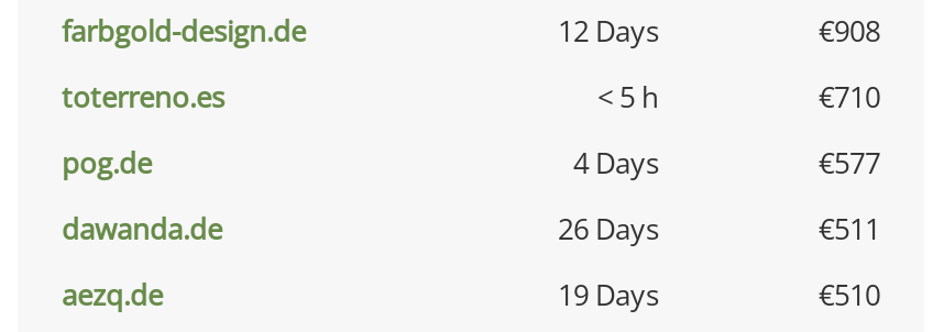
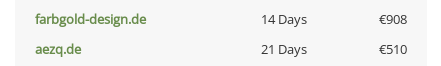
- 12 Days
+ 14 Days

- toterreno.es
- < 5 h
- €710
- pog.de
- 4 Days
- €577
- dawanda.de
- 26 Days
- €511

- 19 Days
+ 21 Days
